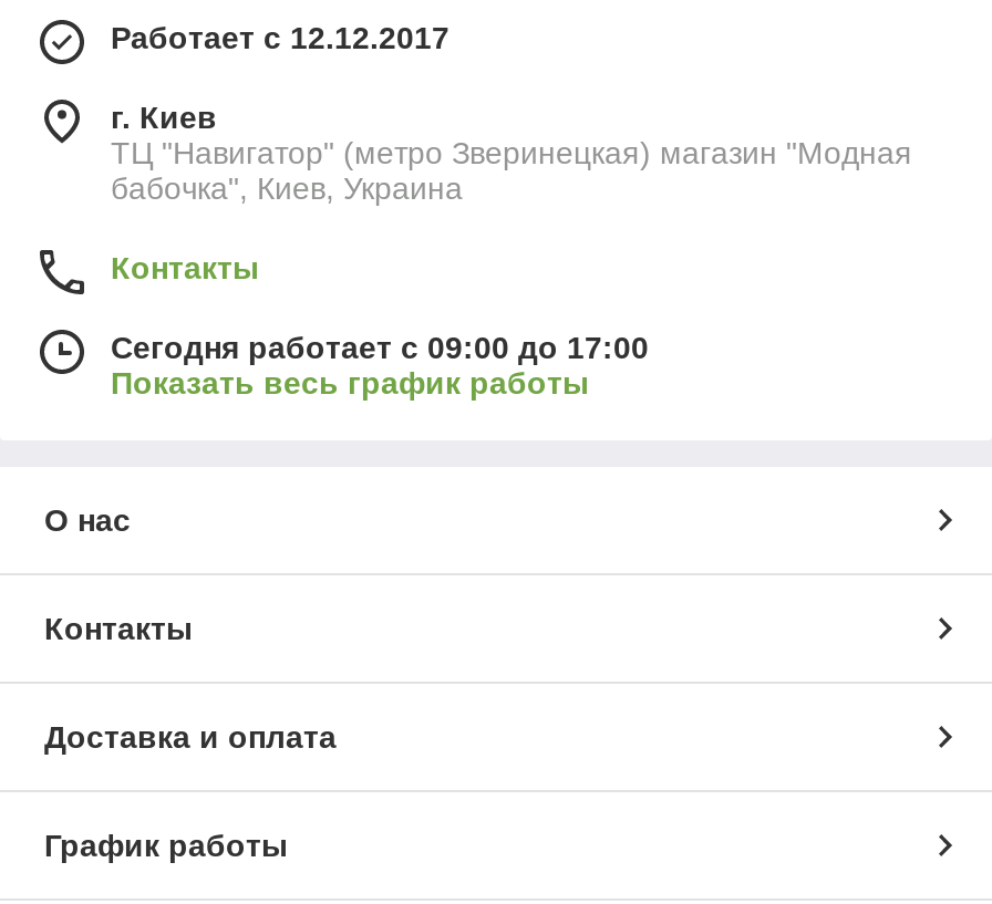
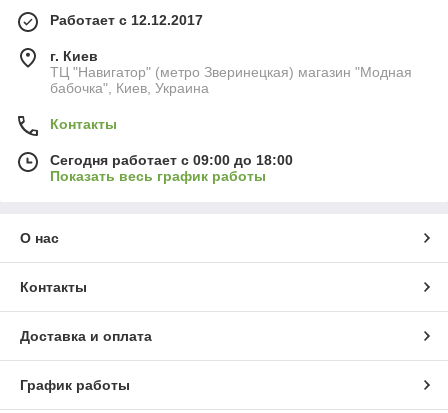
- Сегодня работает с 09:00 до 17:00
+ Сегодня работает с 09:00 до 18:00
